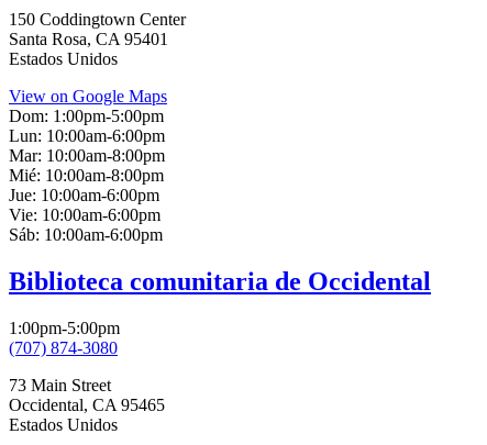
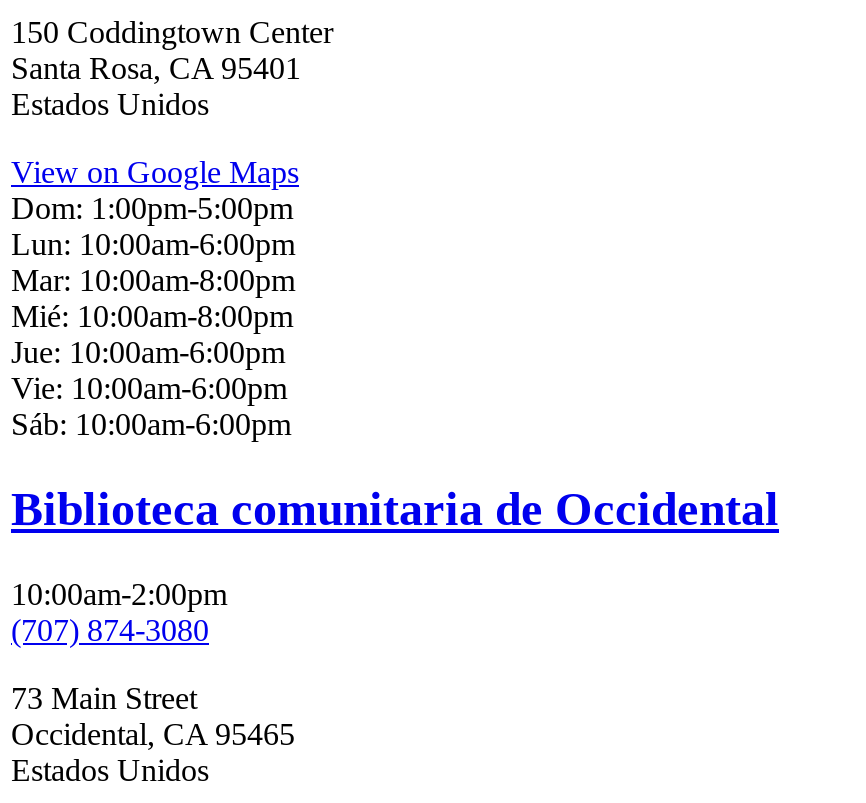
- 1:00pm-5:00pm
+ 10:00am-2:00pm
